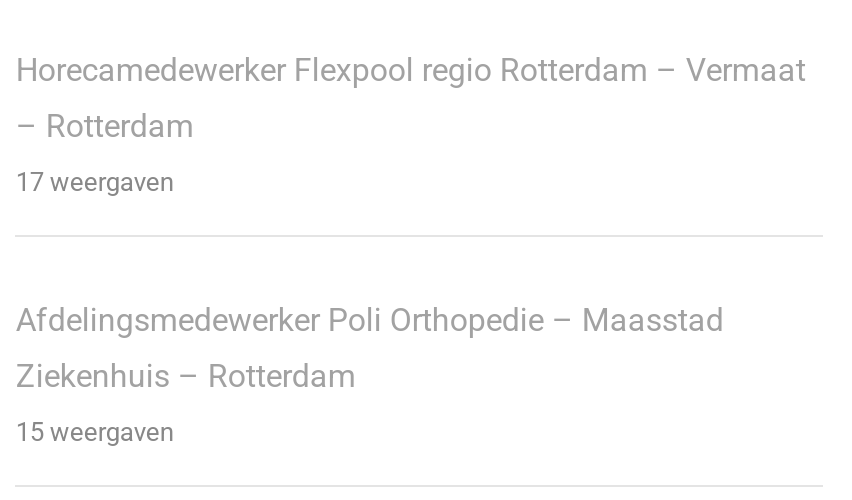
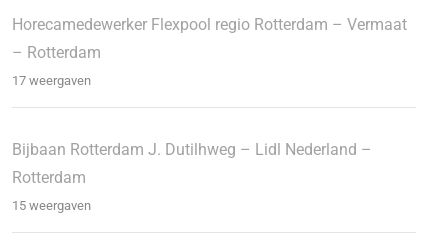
- Afdelingsmedewerker Poli Orthopedie – Maasstad
+ Bijbaan Rotterdam J. Dutilhweg – Lidl Nederland –

- Ziekenhuis – Rotterdam
+ Rotterdam
